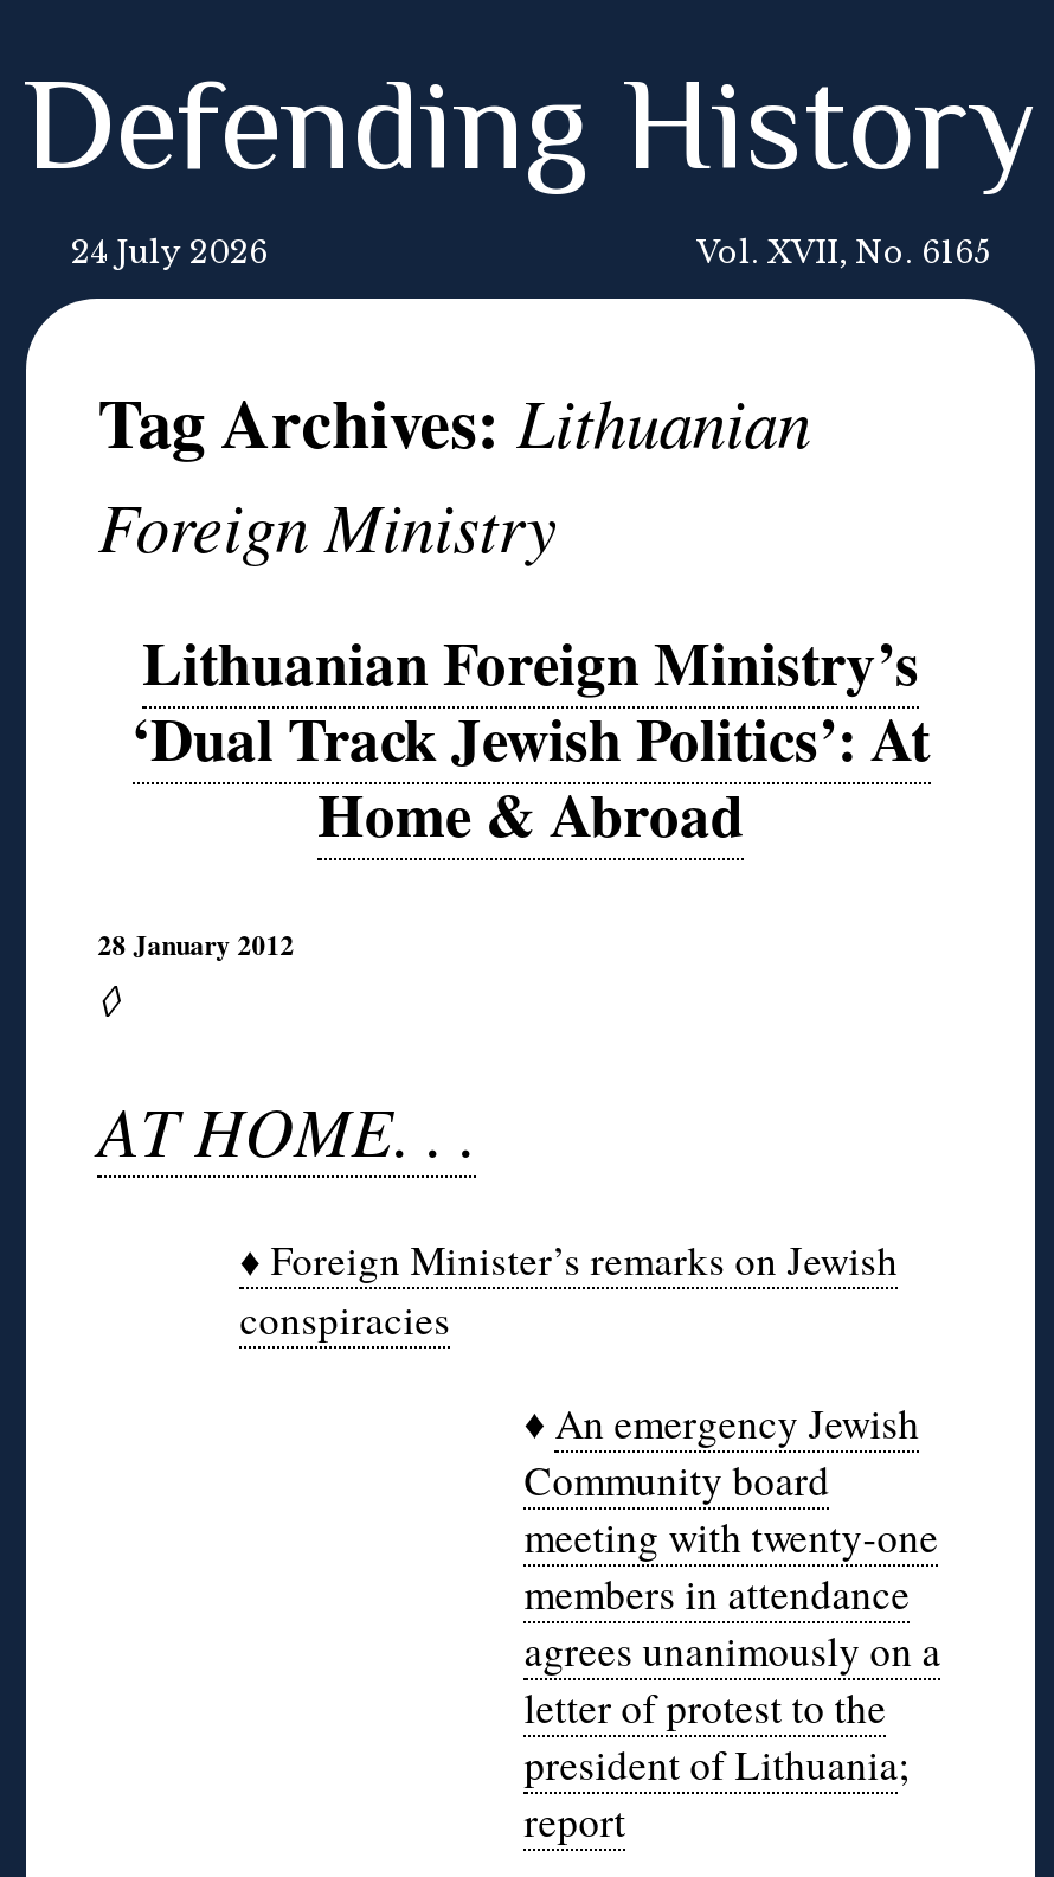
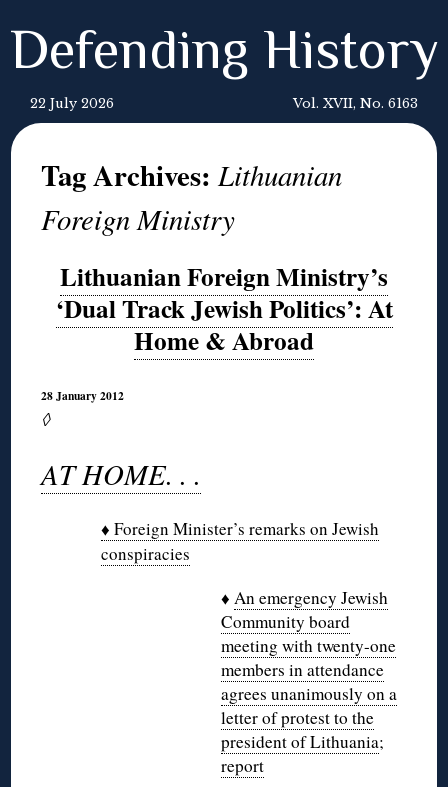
- 24 July 2026
+ 22 July 2026

- Vol. XVII, No. 6165
+ Vol. XVII, No. 6163
